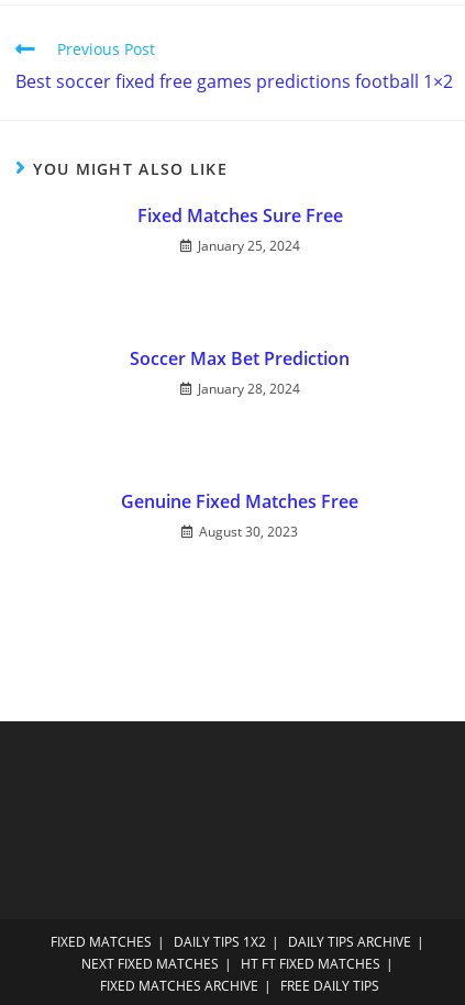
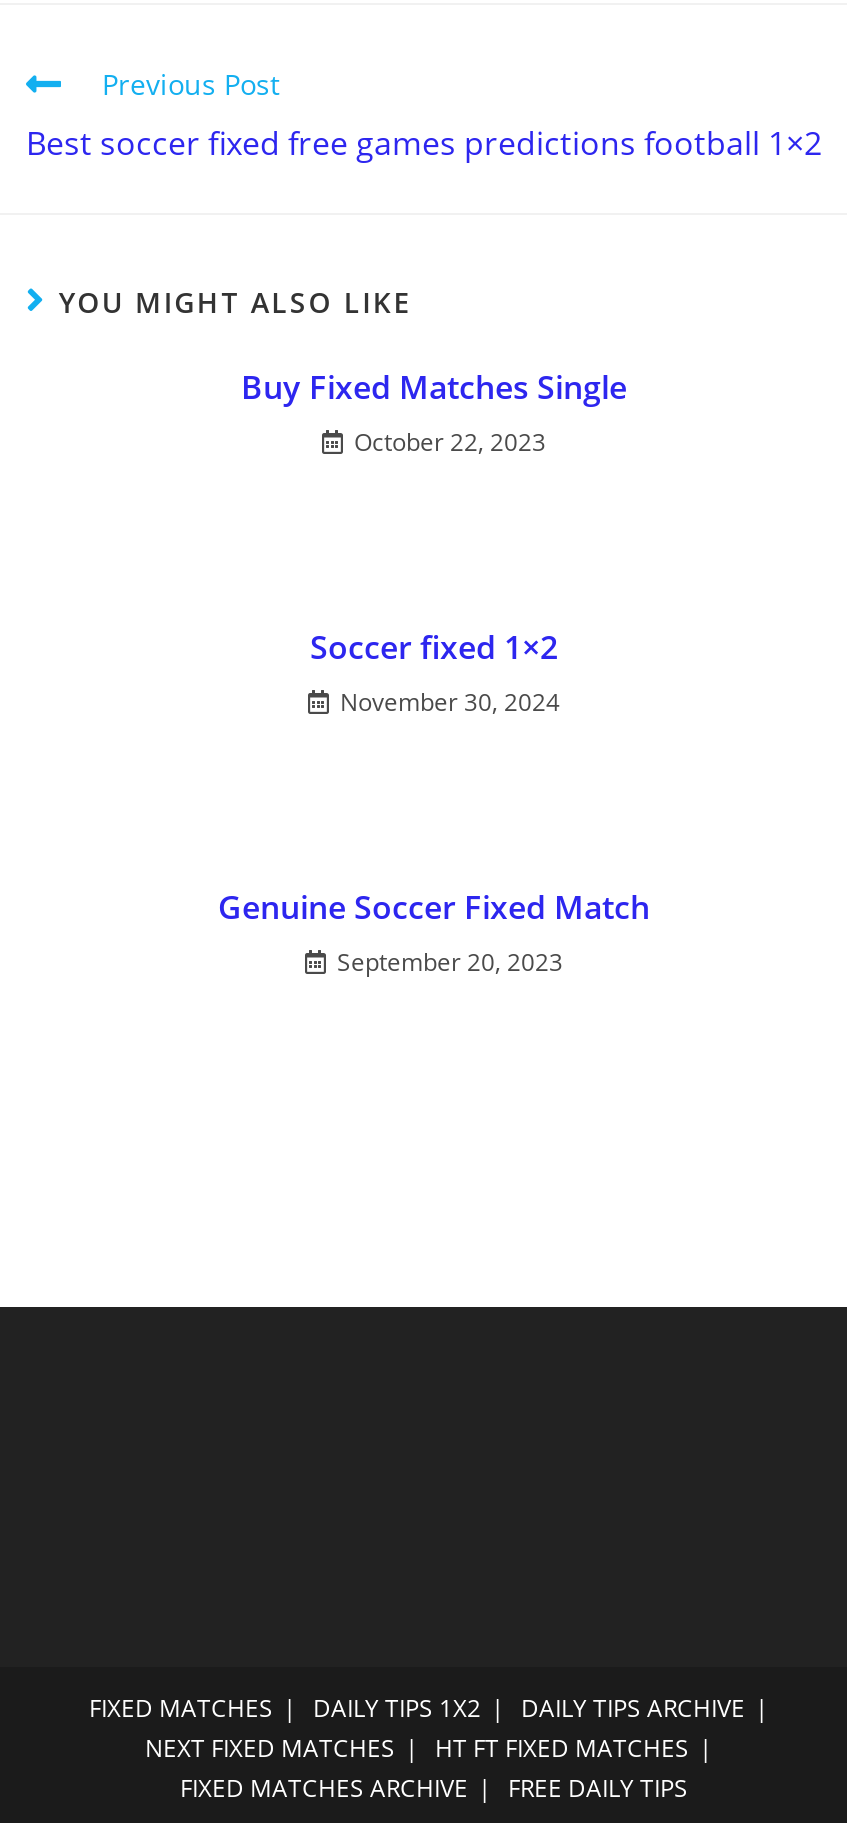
- Fixed Matches Sure Free
- January 25, 2024
+ Buy Fixed Matches Single
+ October 22, 2023

- Soccer Max Bet Prediction
- January 28, 2024
+ Soccer fixed 1×2
+ November 30, 2024

- Genuine Fixed Matches Free
- August 30, 2023
+ Genuine Soccer Fixed Match
+ September 20, 2023
